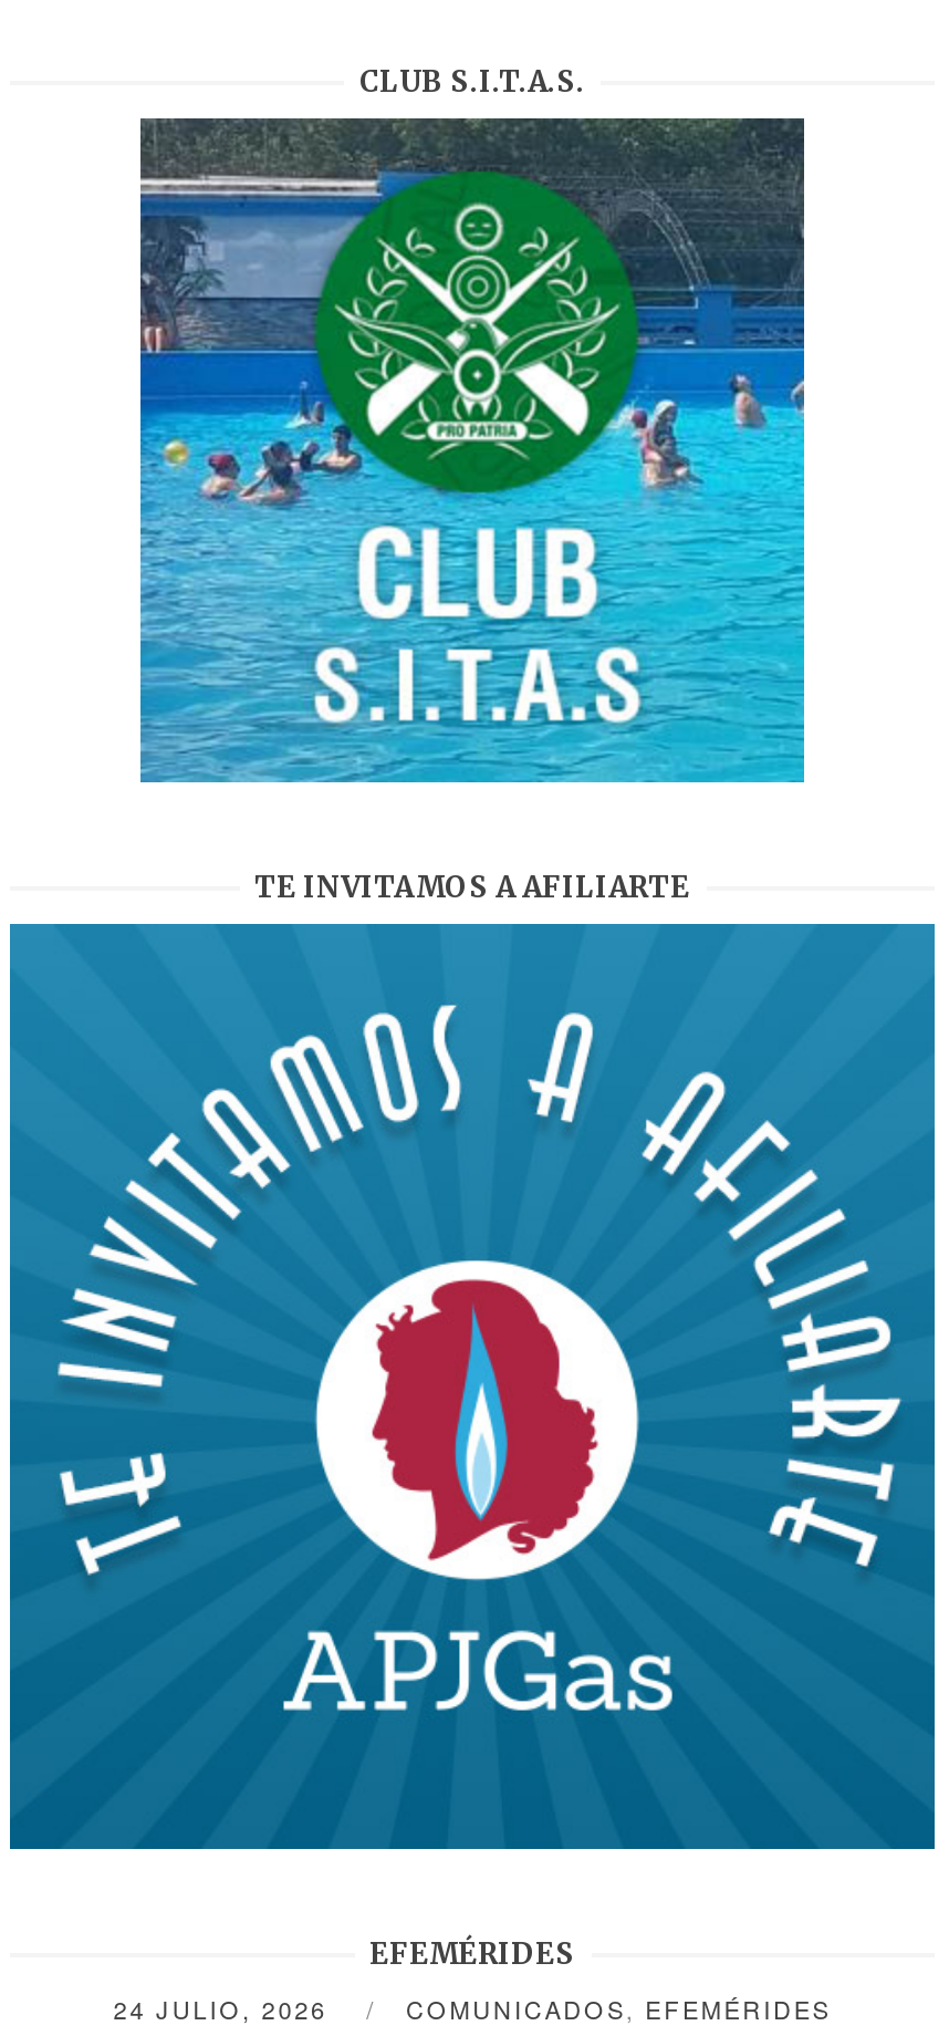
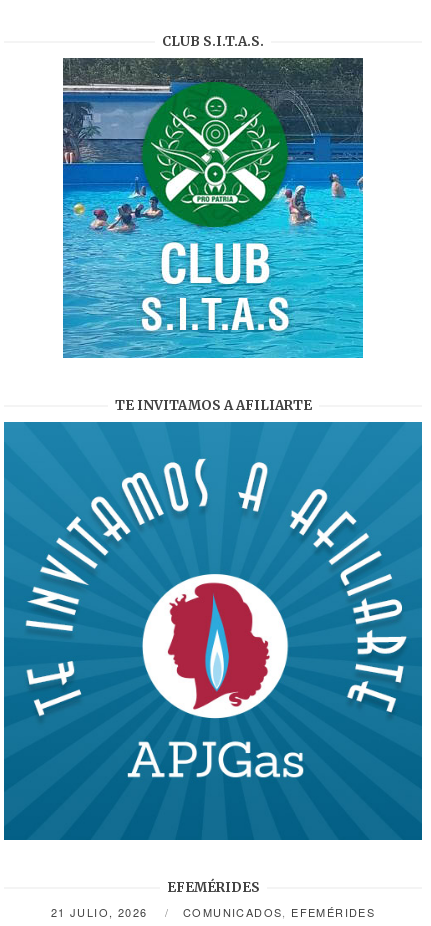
- 24 JULIO, 2026 COMUNICADOS, EFEMÉRIDES
+ 21 JULIO, 2026 COMUNICADOS, EFEMÉRIDES
